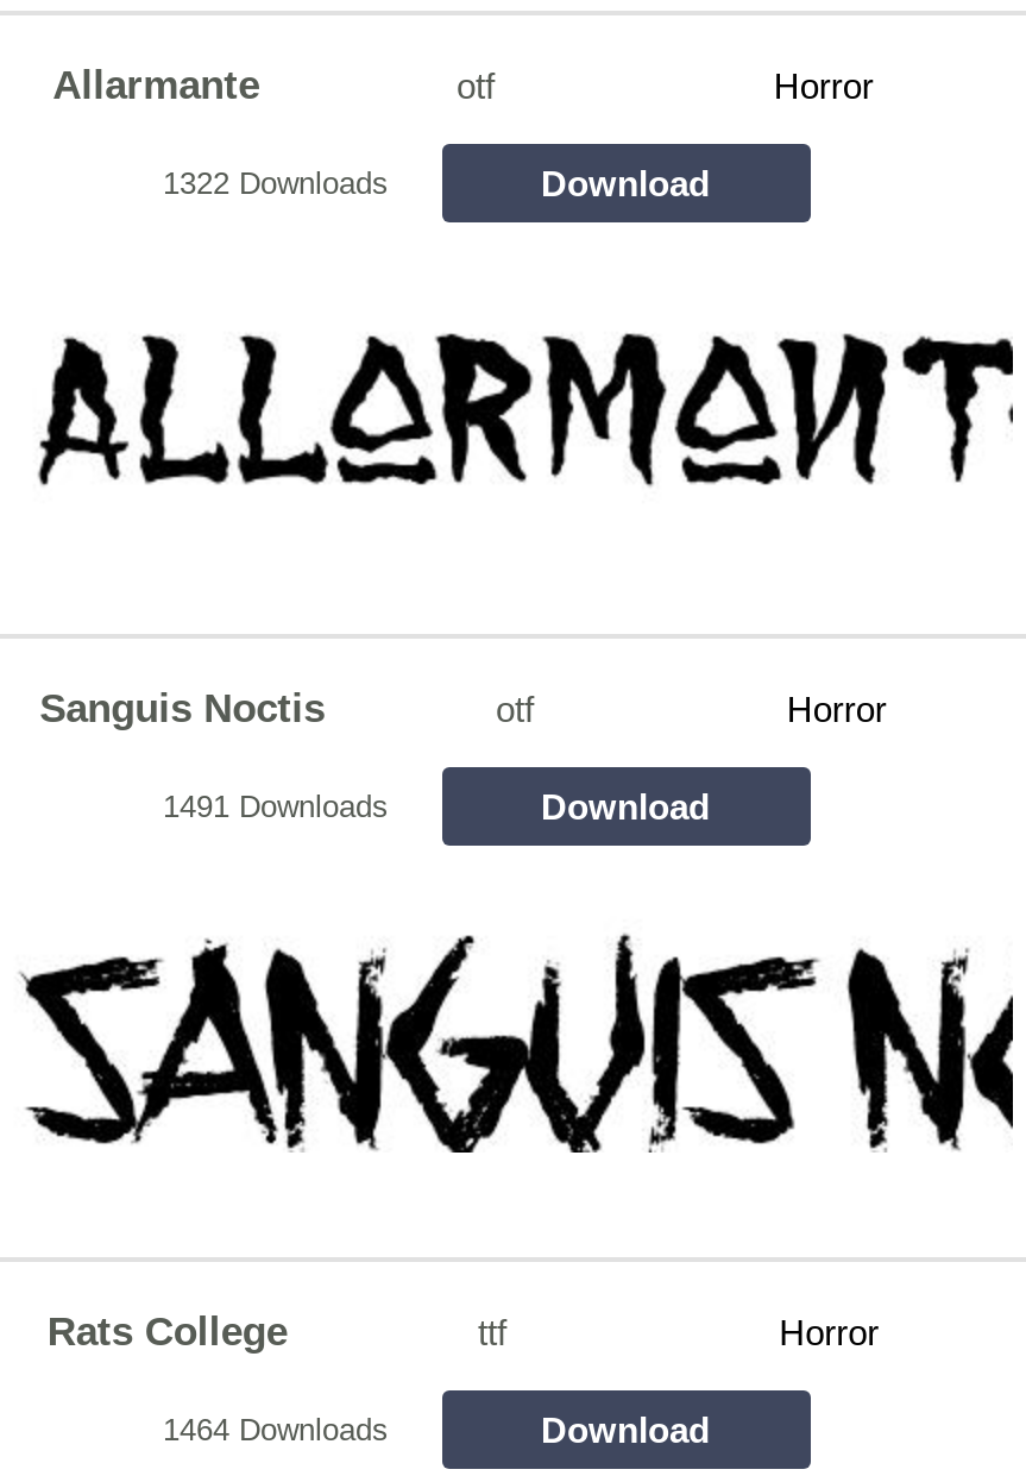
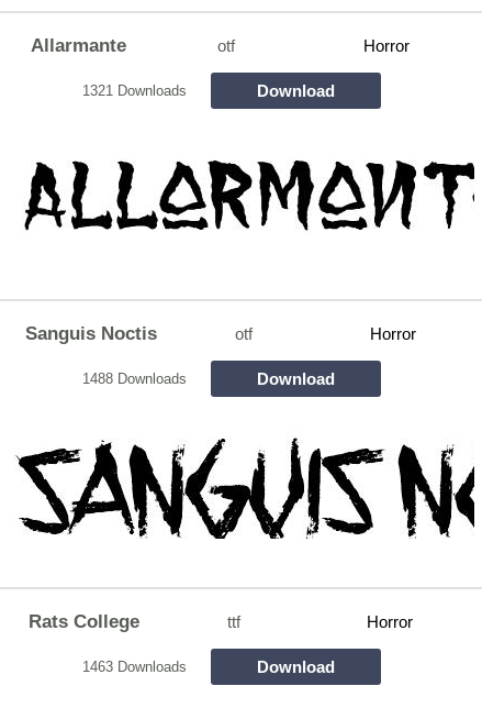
- 1322 Downloads
+ 1321 Downloads

- 1491 Downloads
+ 1488 Downloads

- 1464 Downloads
+ 1463 Downloads
